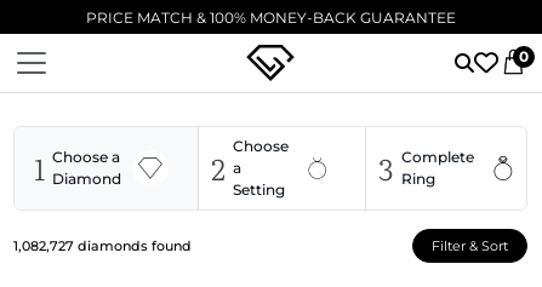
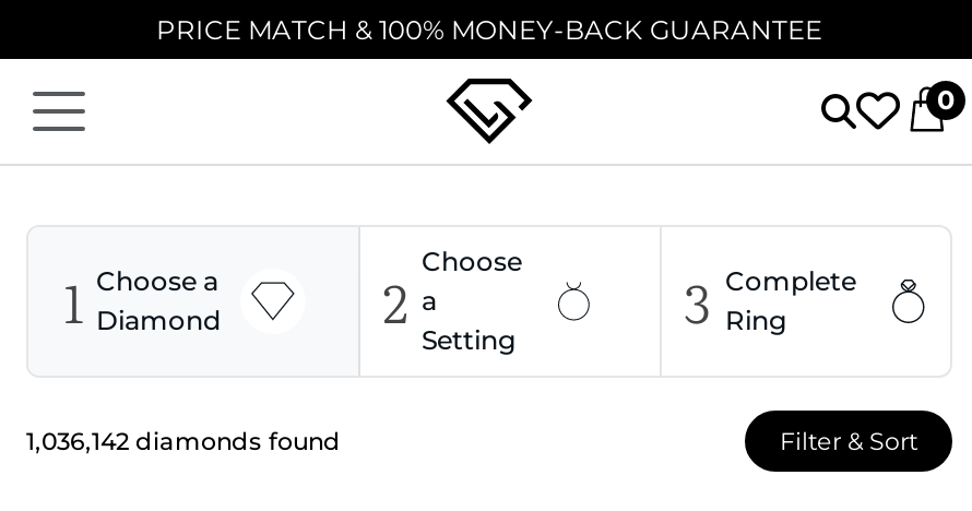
- 1,082,727 diamonds found
+ 1,036,142 diamonds found
